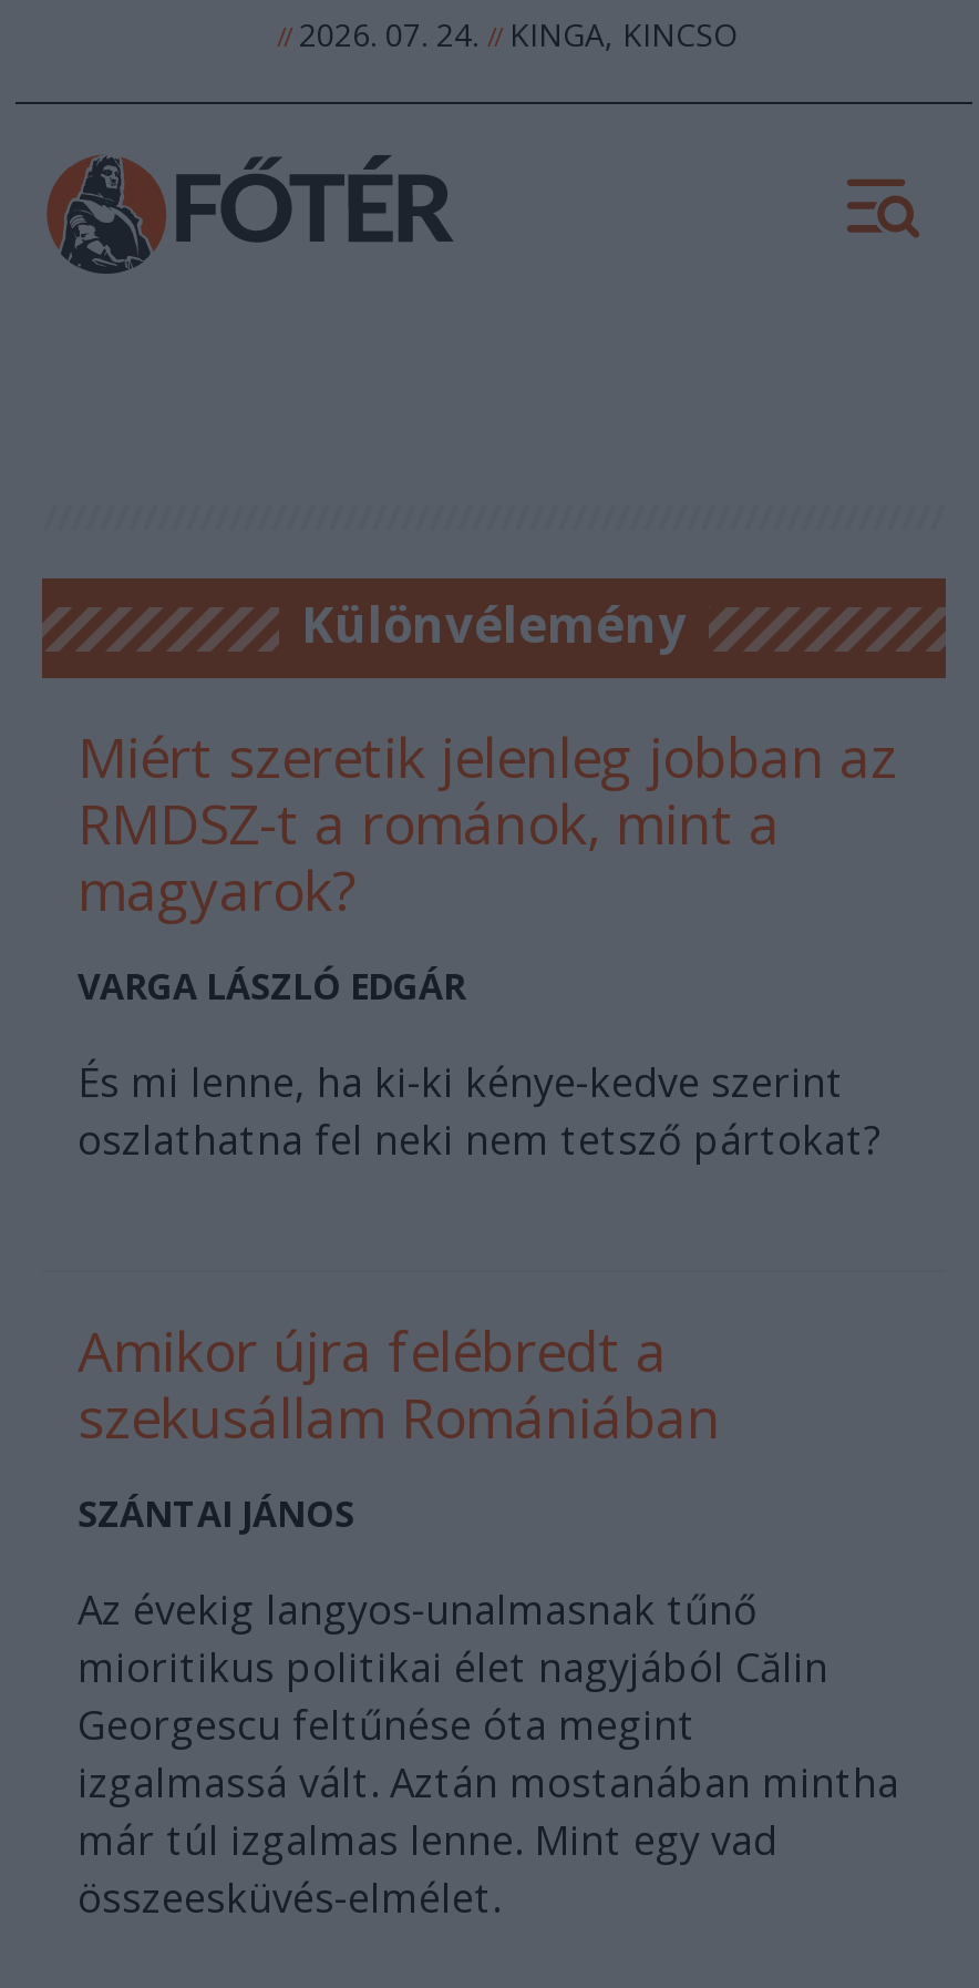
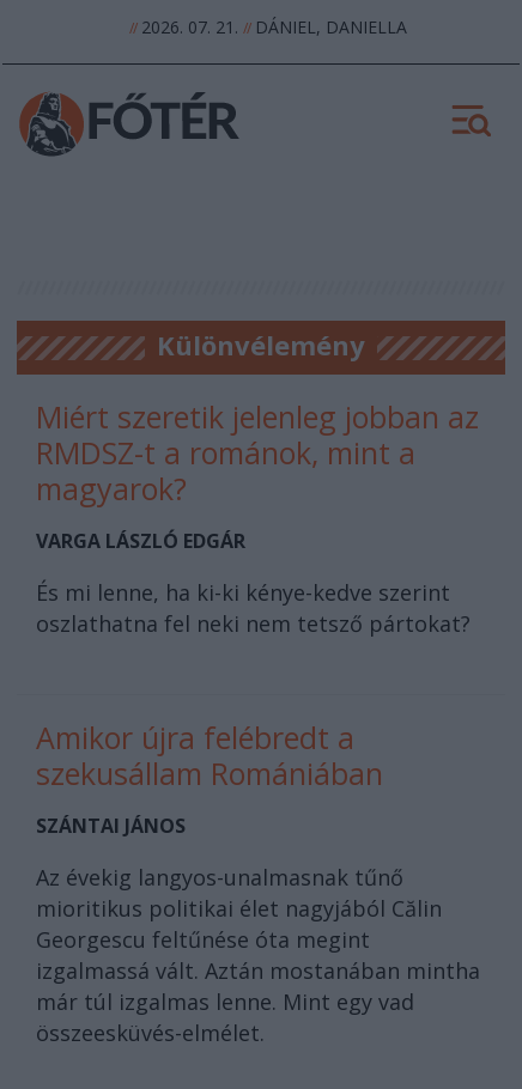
- // 2026. 07. 24. // KINGA, KINCSO
+ // 2026. 07. 21. // DÁNIEL, DANIELLA
